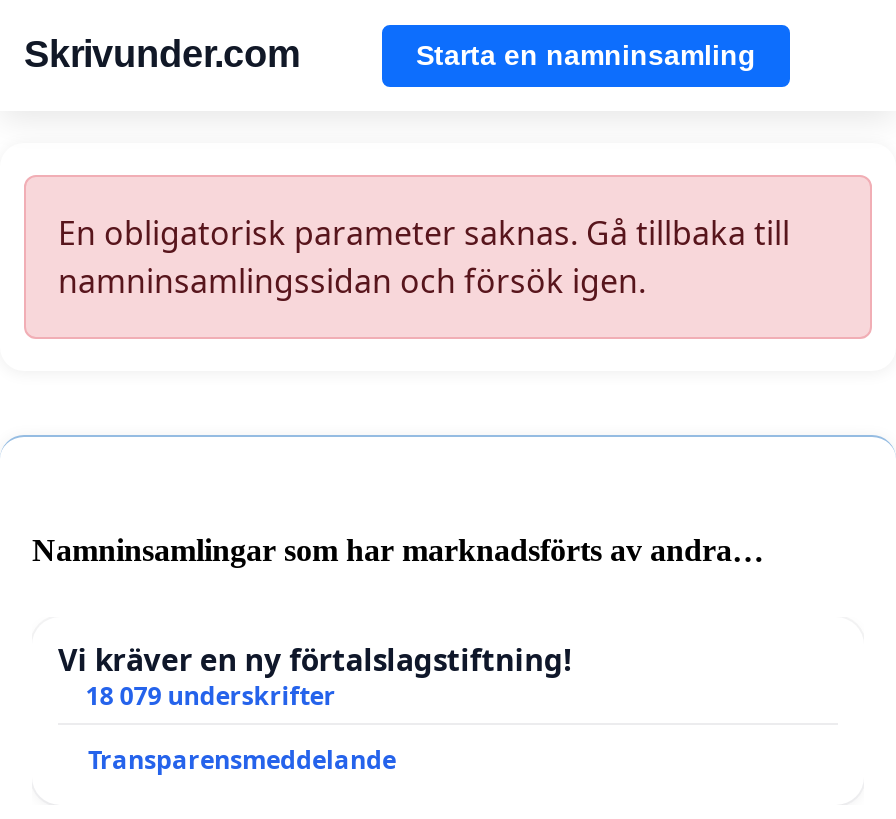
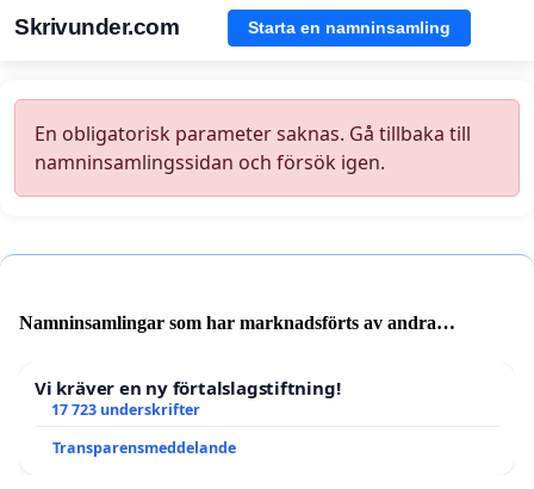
- 18 079 underskrifter
+ 17 723 underskrifter
